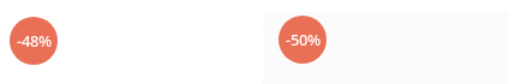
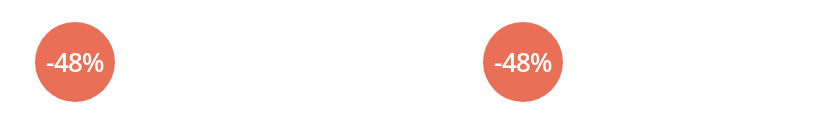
- -50%
+ -48%
